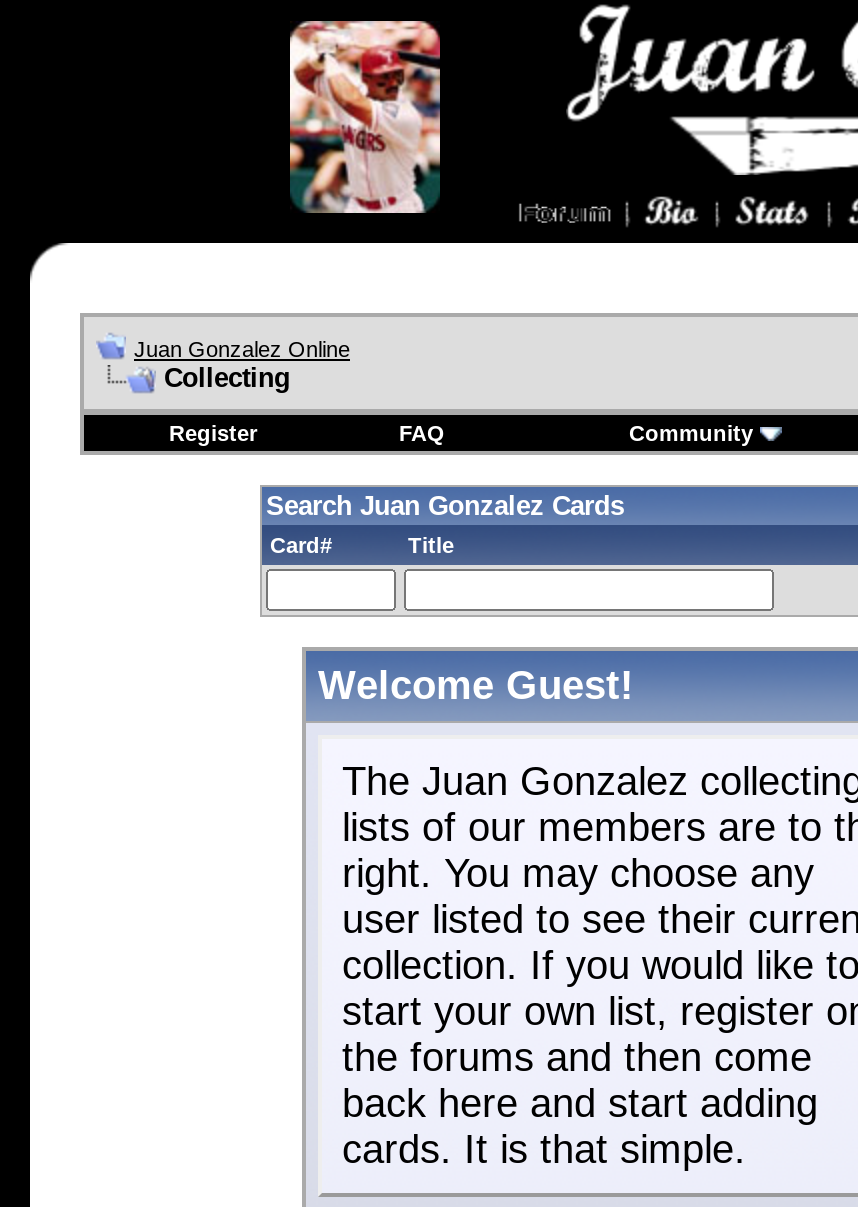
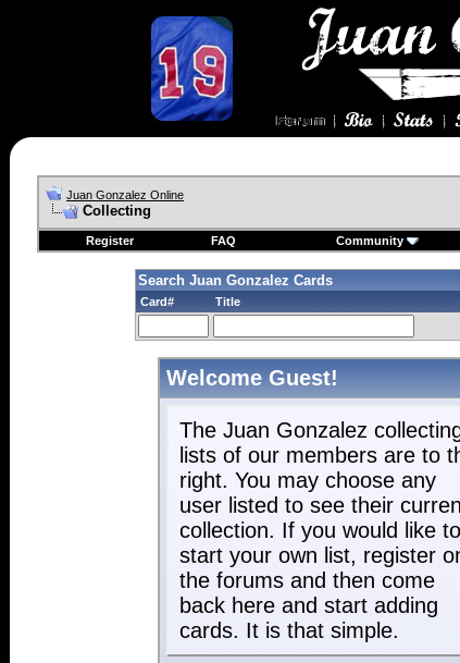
- [image]
+ [image]
